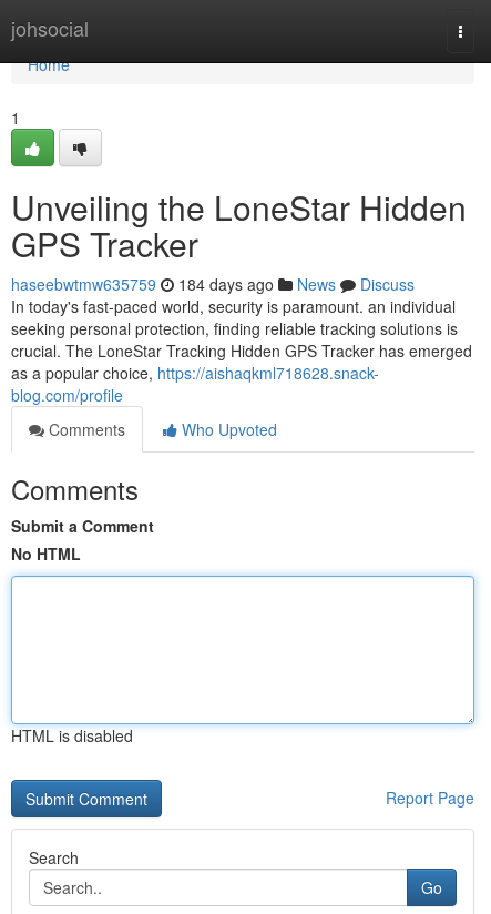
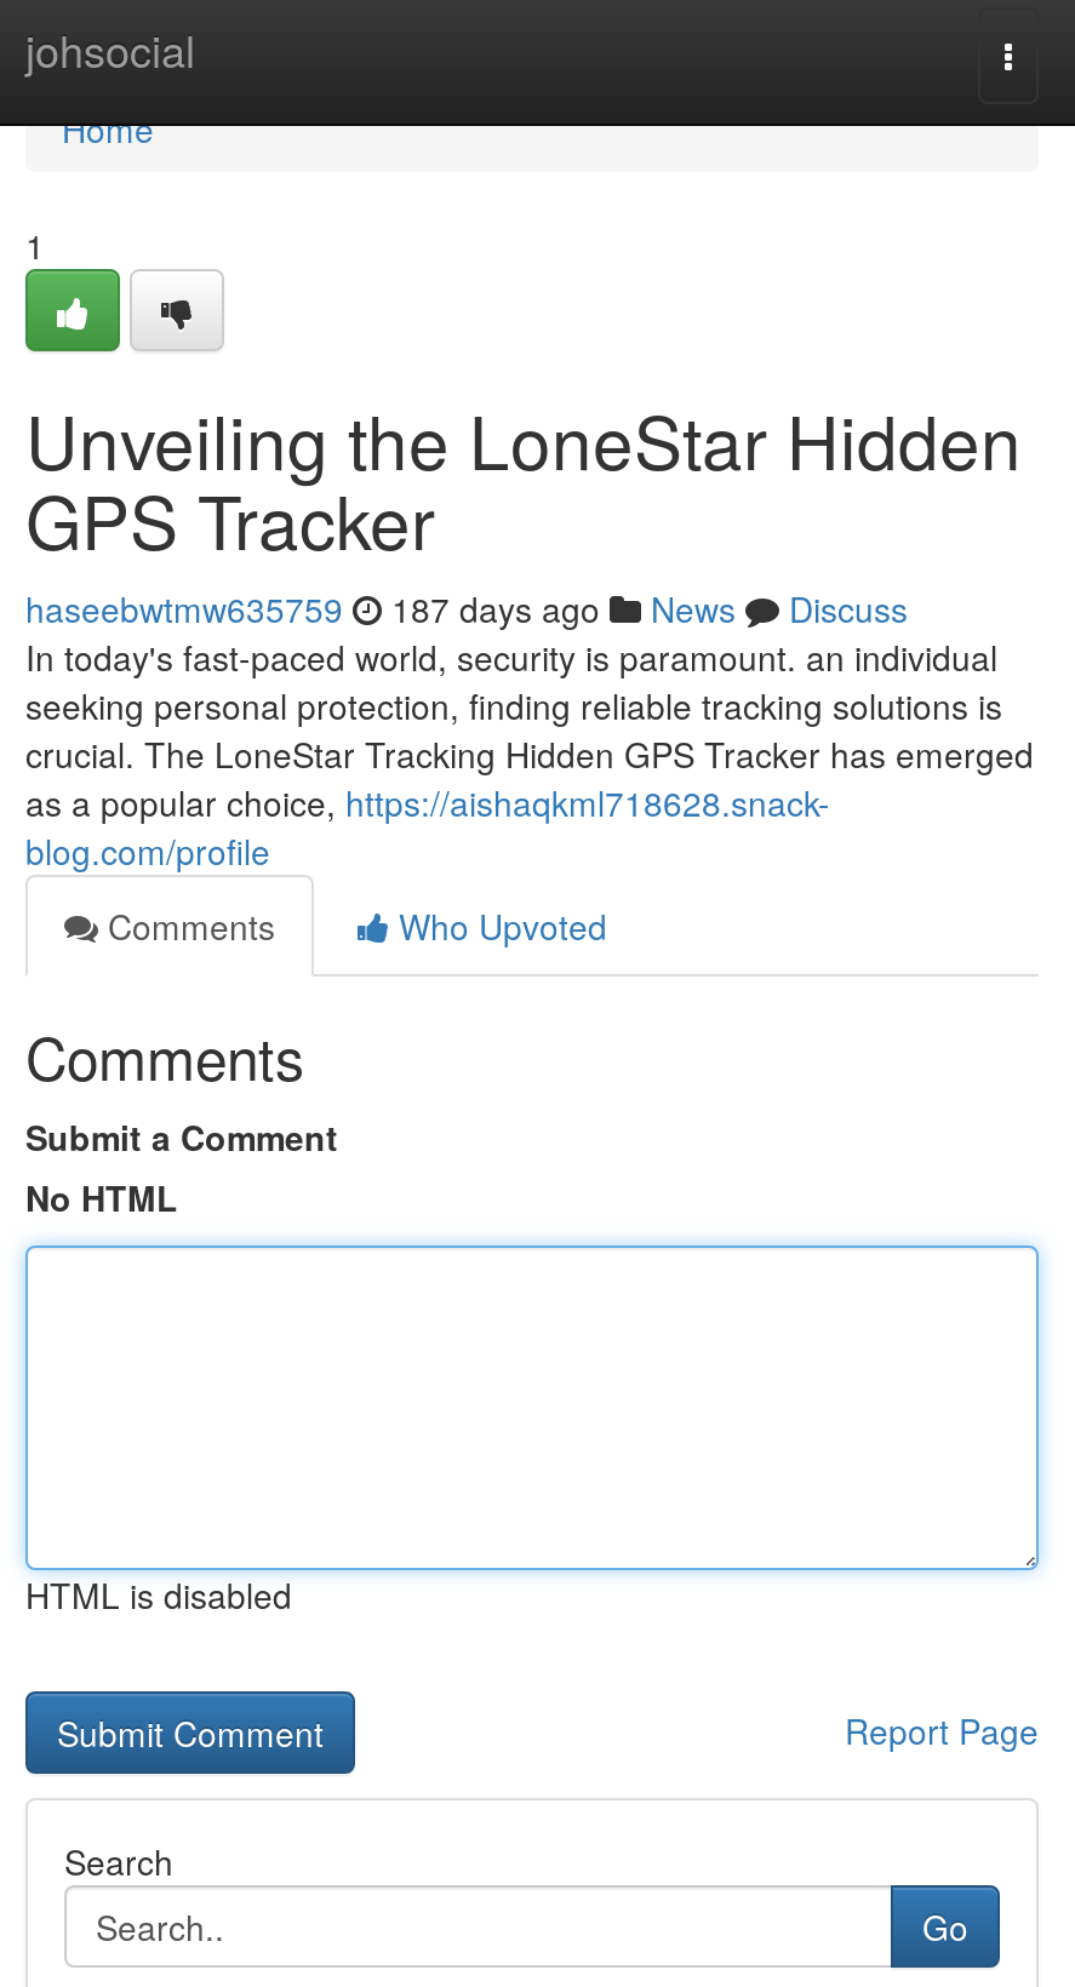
- haseebwtmw635759 184 days ago News Discuss
+ haseebwtmw635759 187 days ago News Discuss
